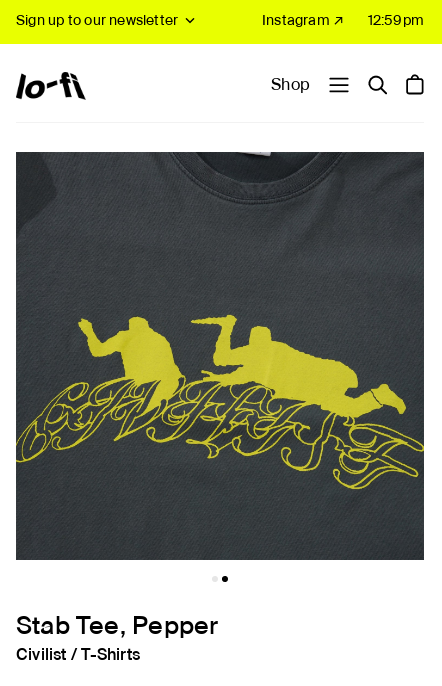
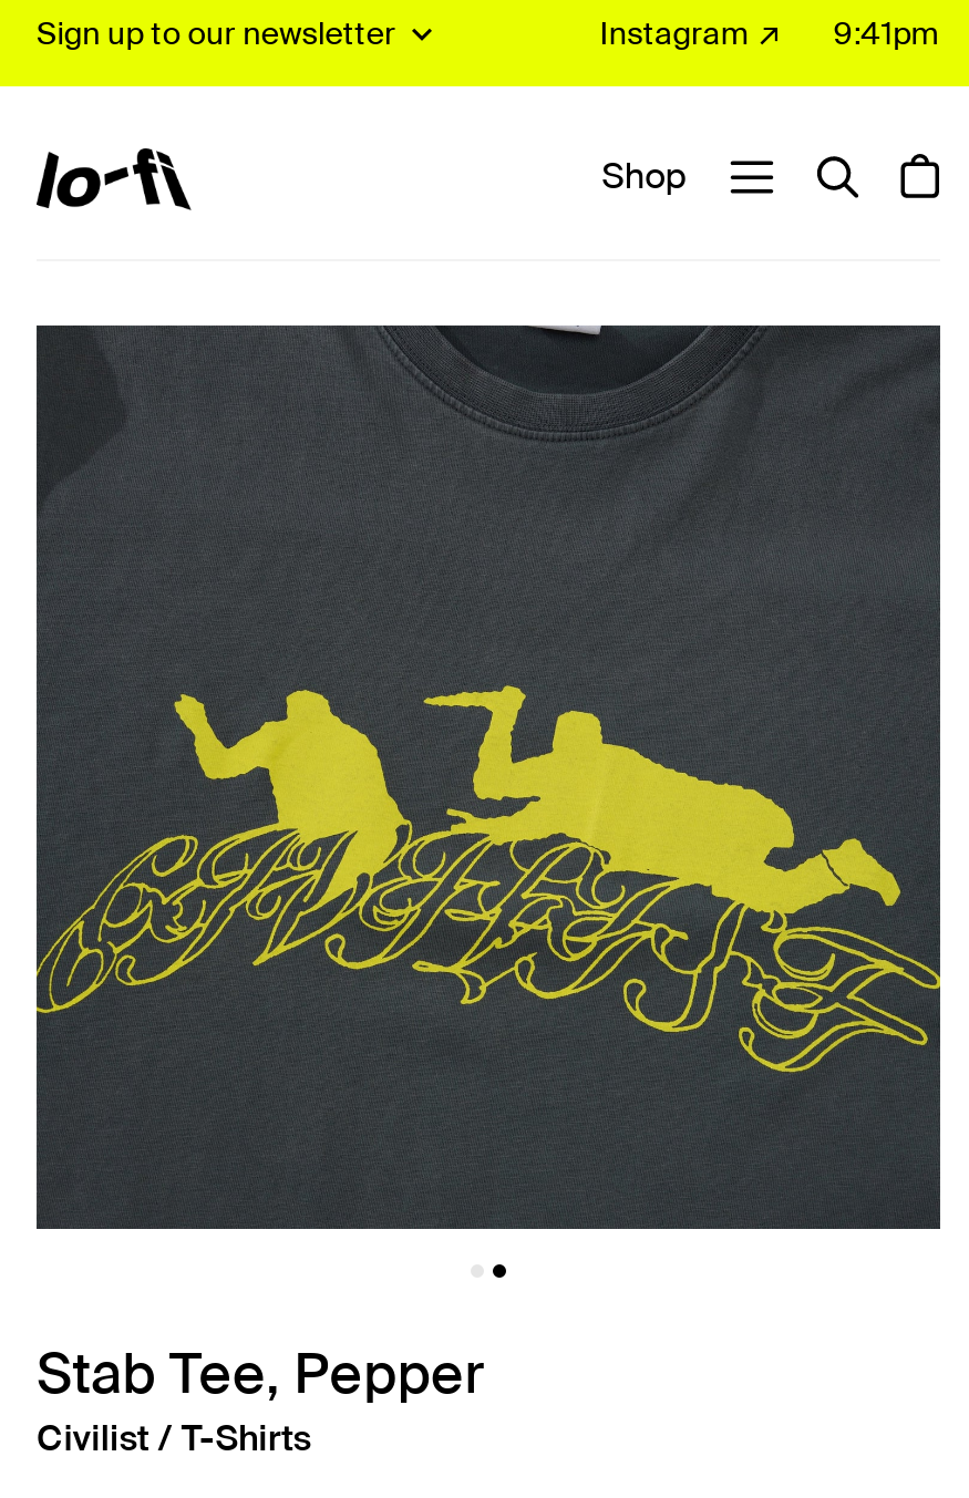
- 12:59pm
+ 9:41pm
